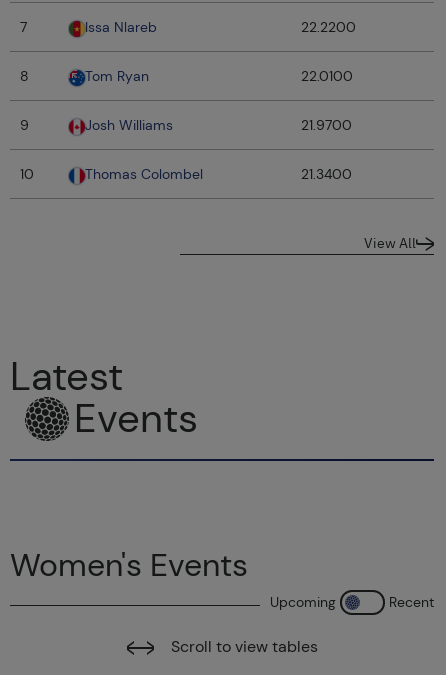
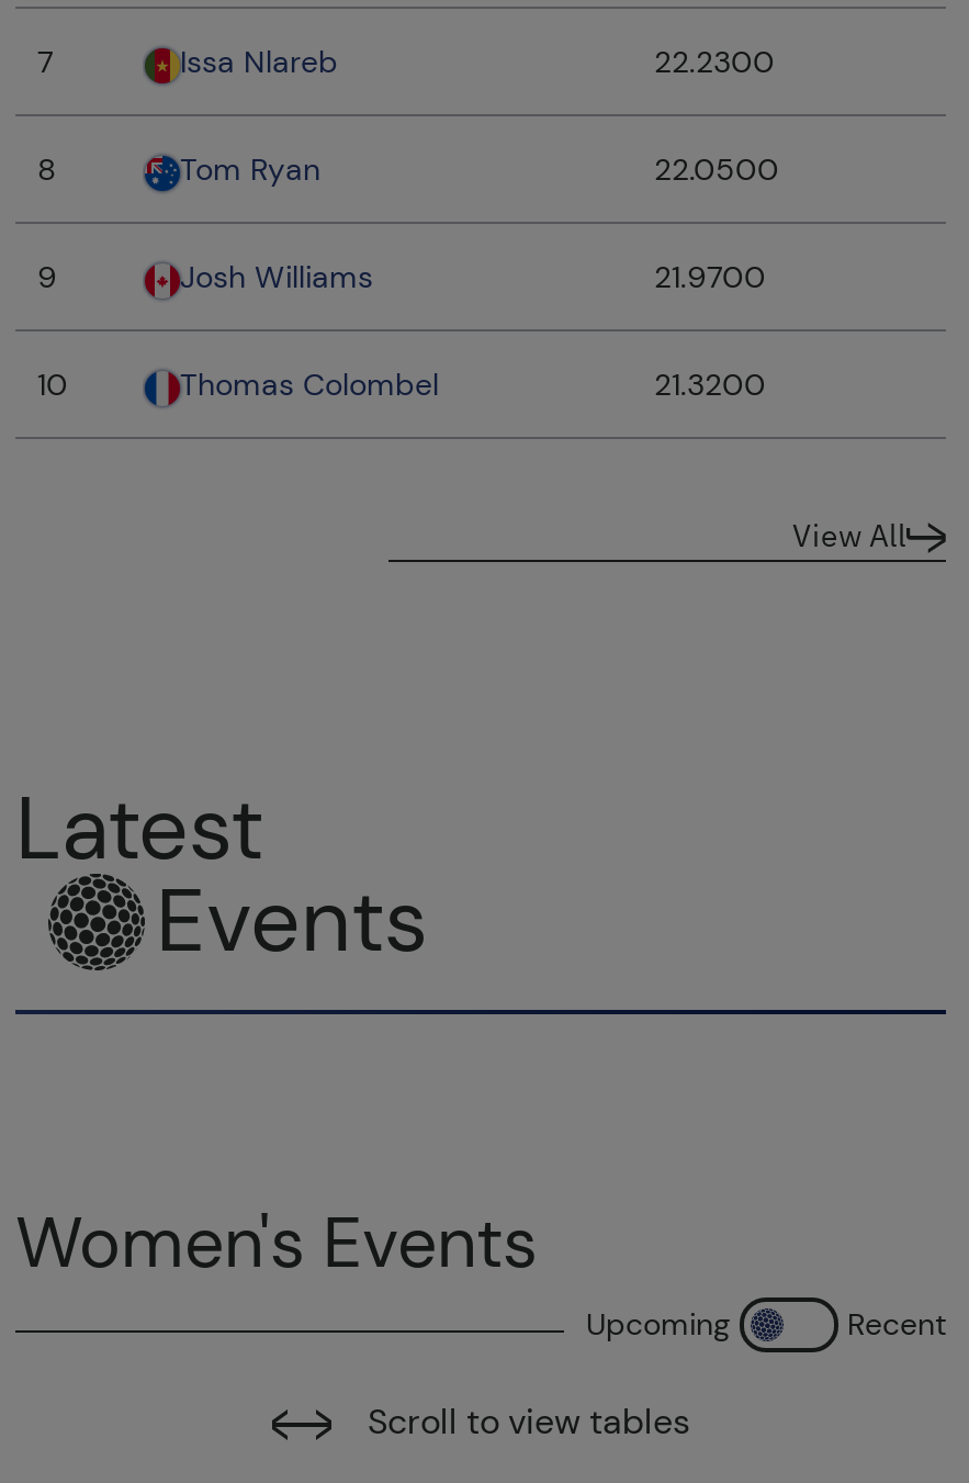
- 22.2200
+ 22.2300

- 22.0100
+ 22.0500

- 21.3400
+ 21.3200
